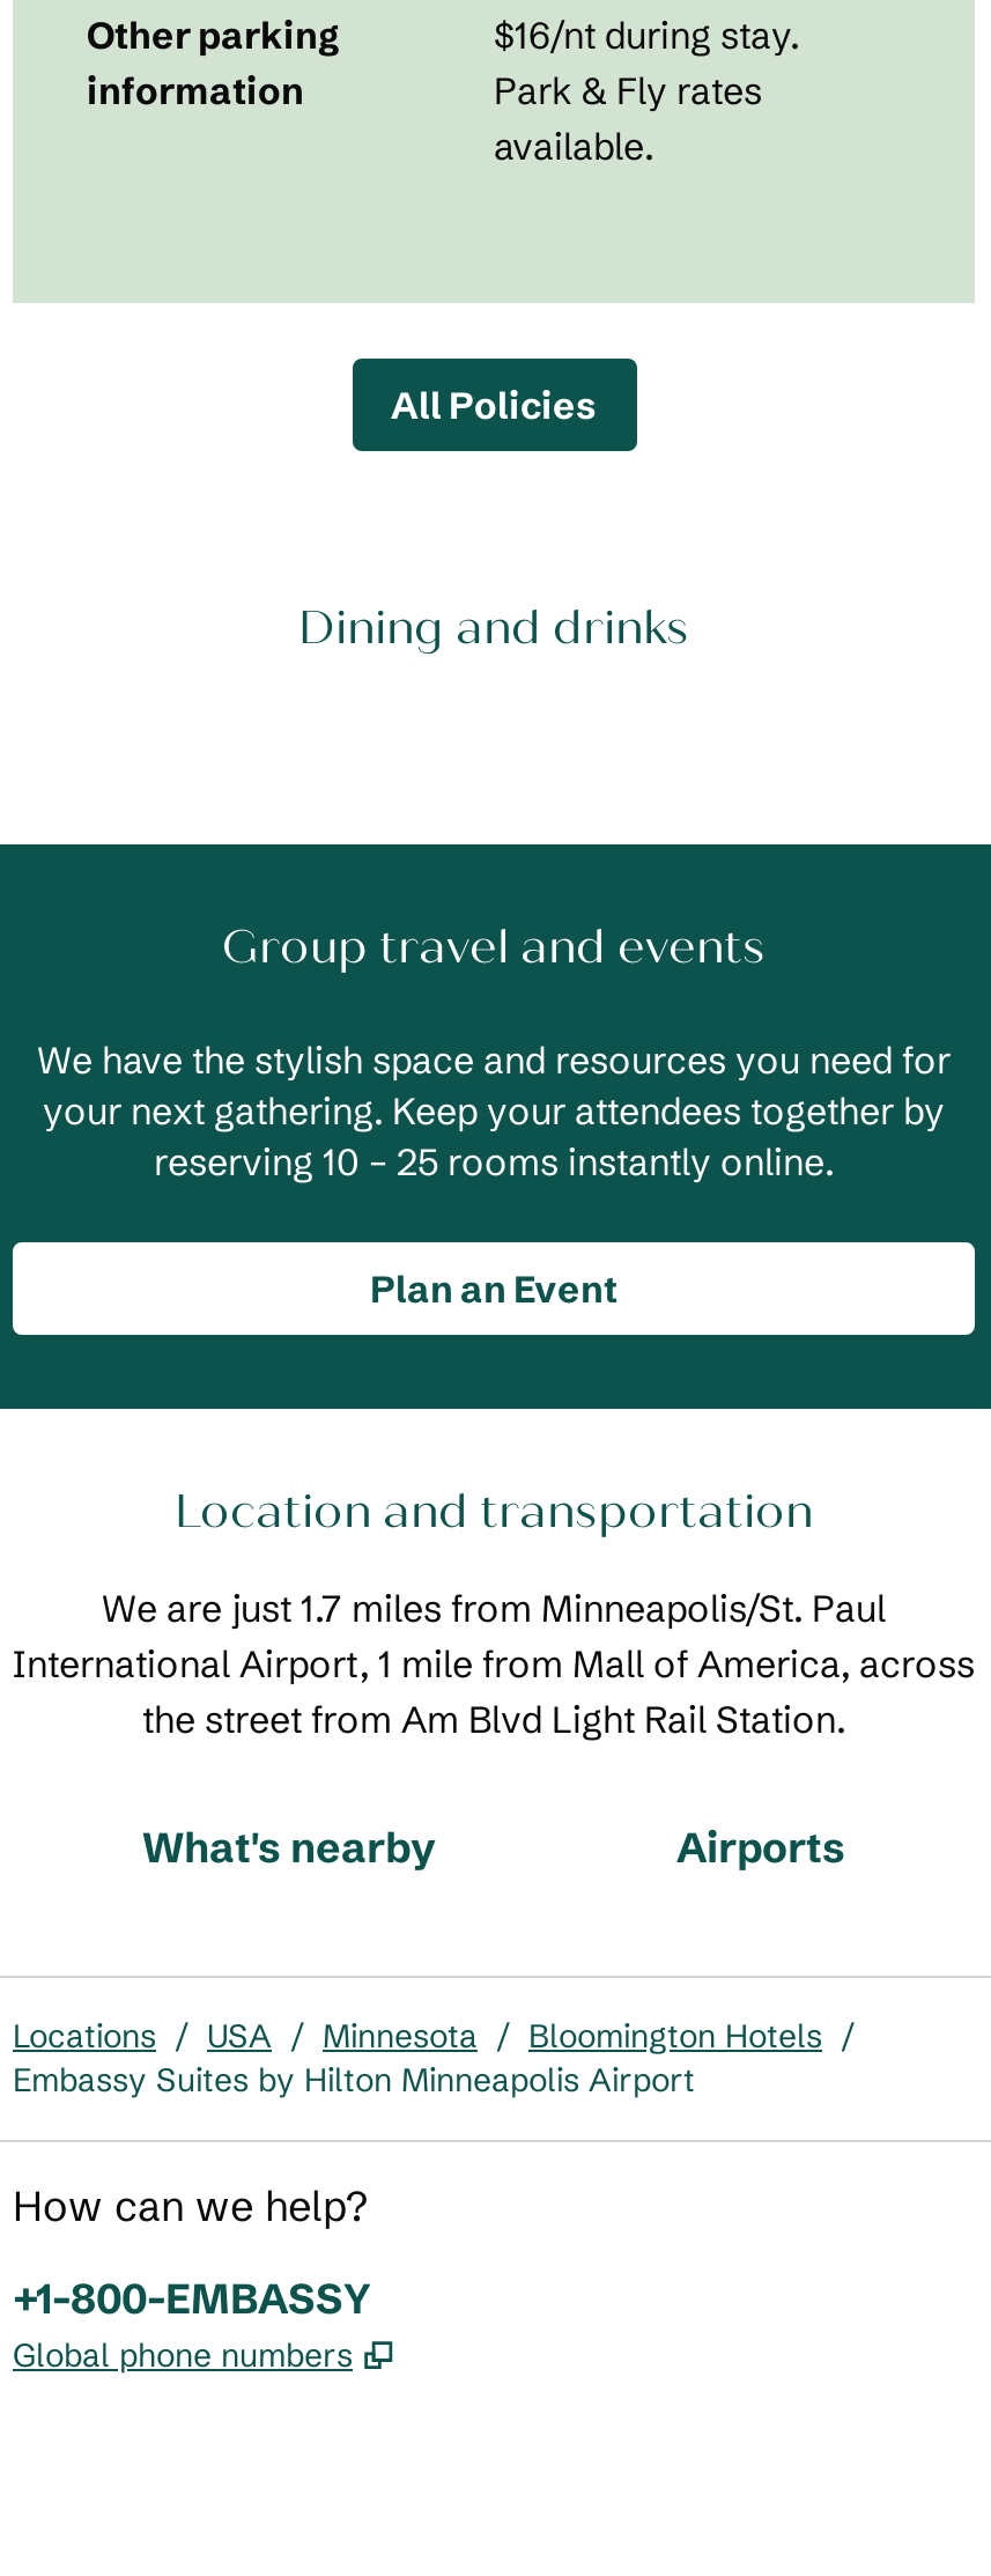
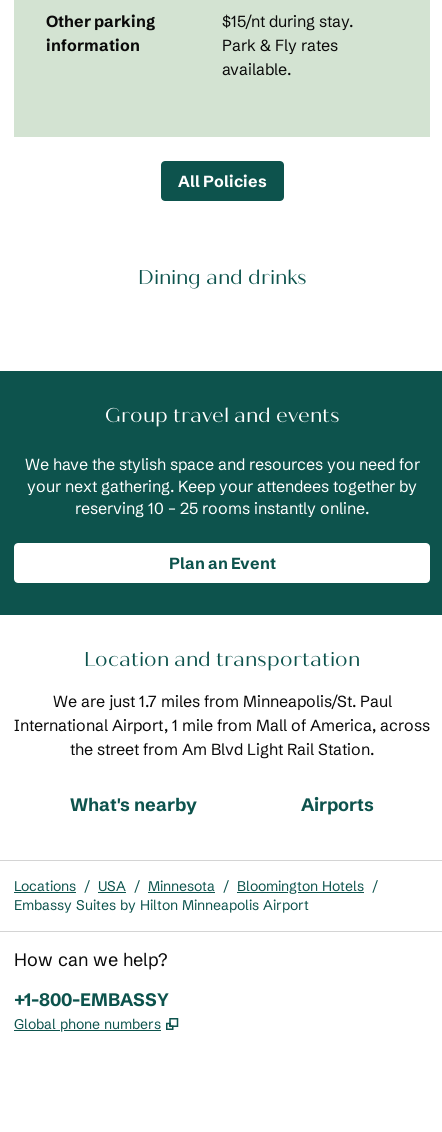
- $16/nt during stay.
+ $15/nt during stay.
